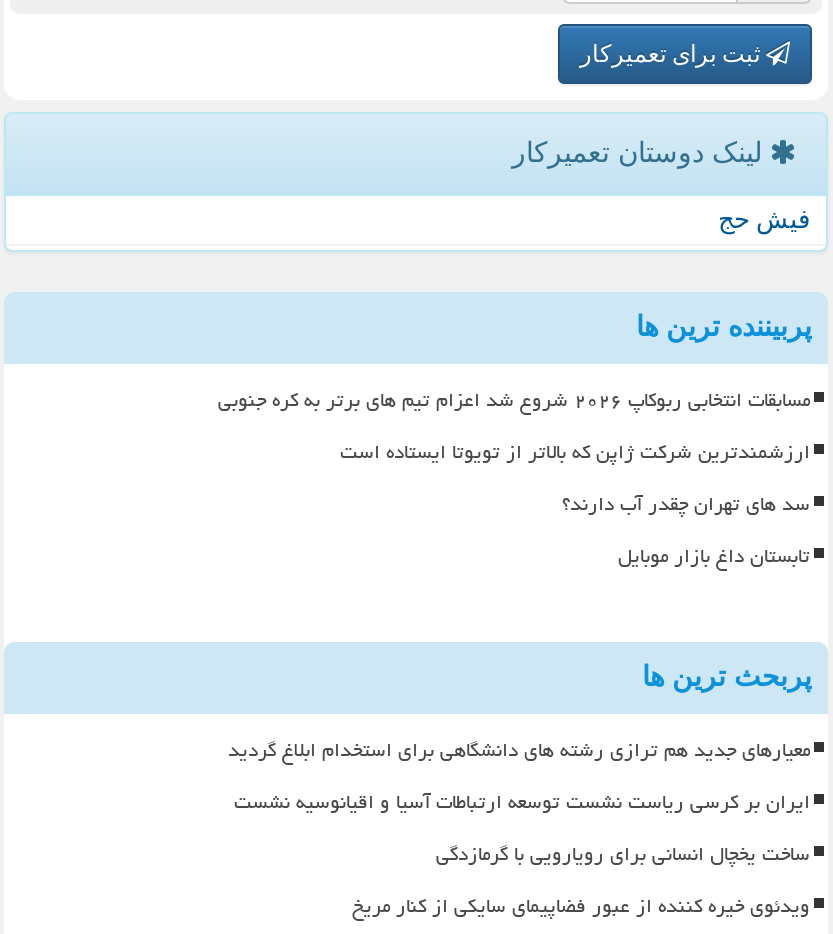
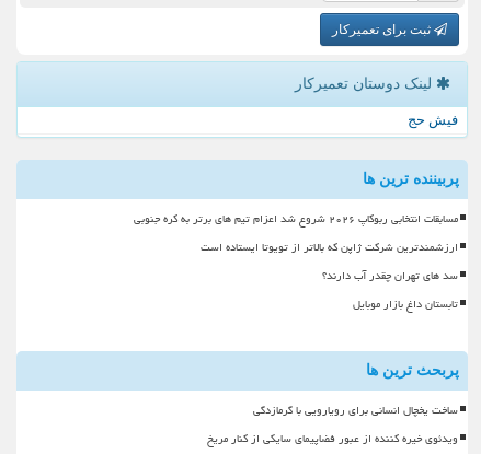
- معیارهای جدید هم ترازی رشته های دانشگاهی برای استخدام ابلاغ گردید
- ایران بر کرسی ریاست نشست توسعه ارتباطات آسیا و اقیانوسیه نشست
